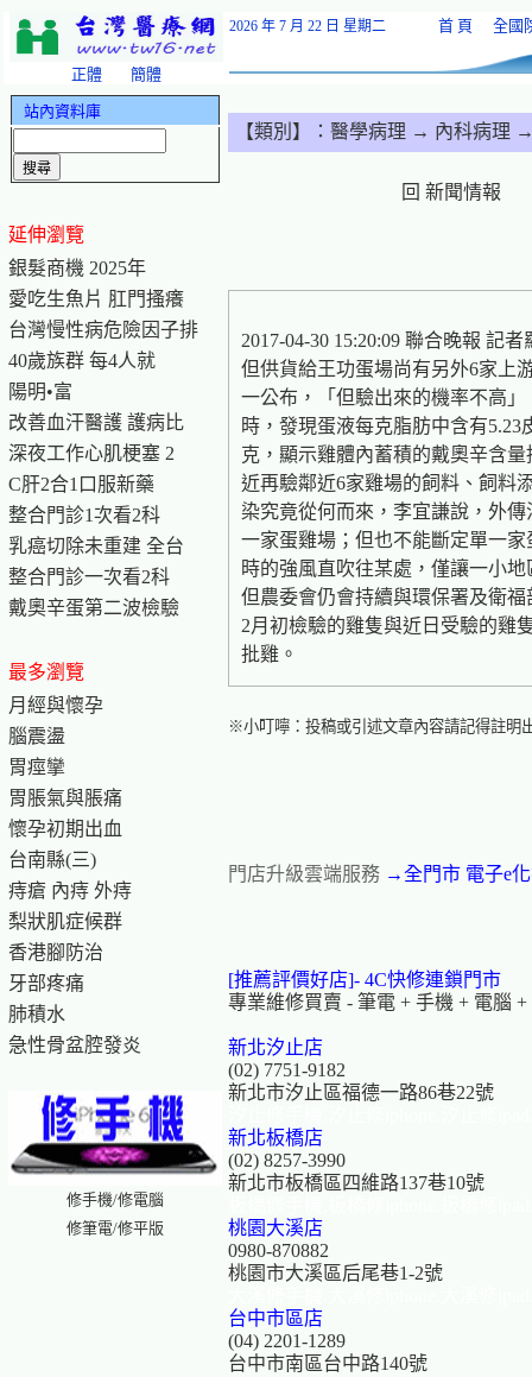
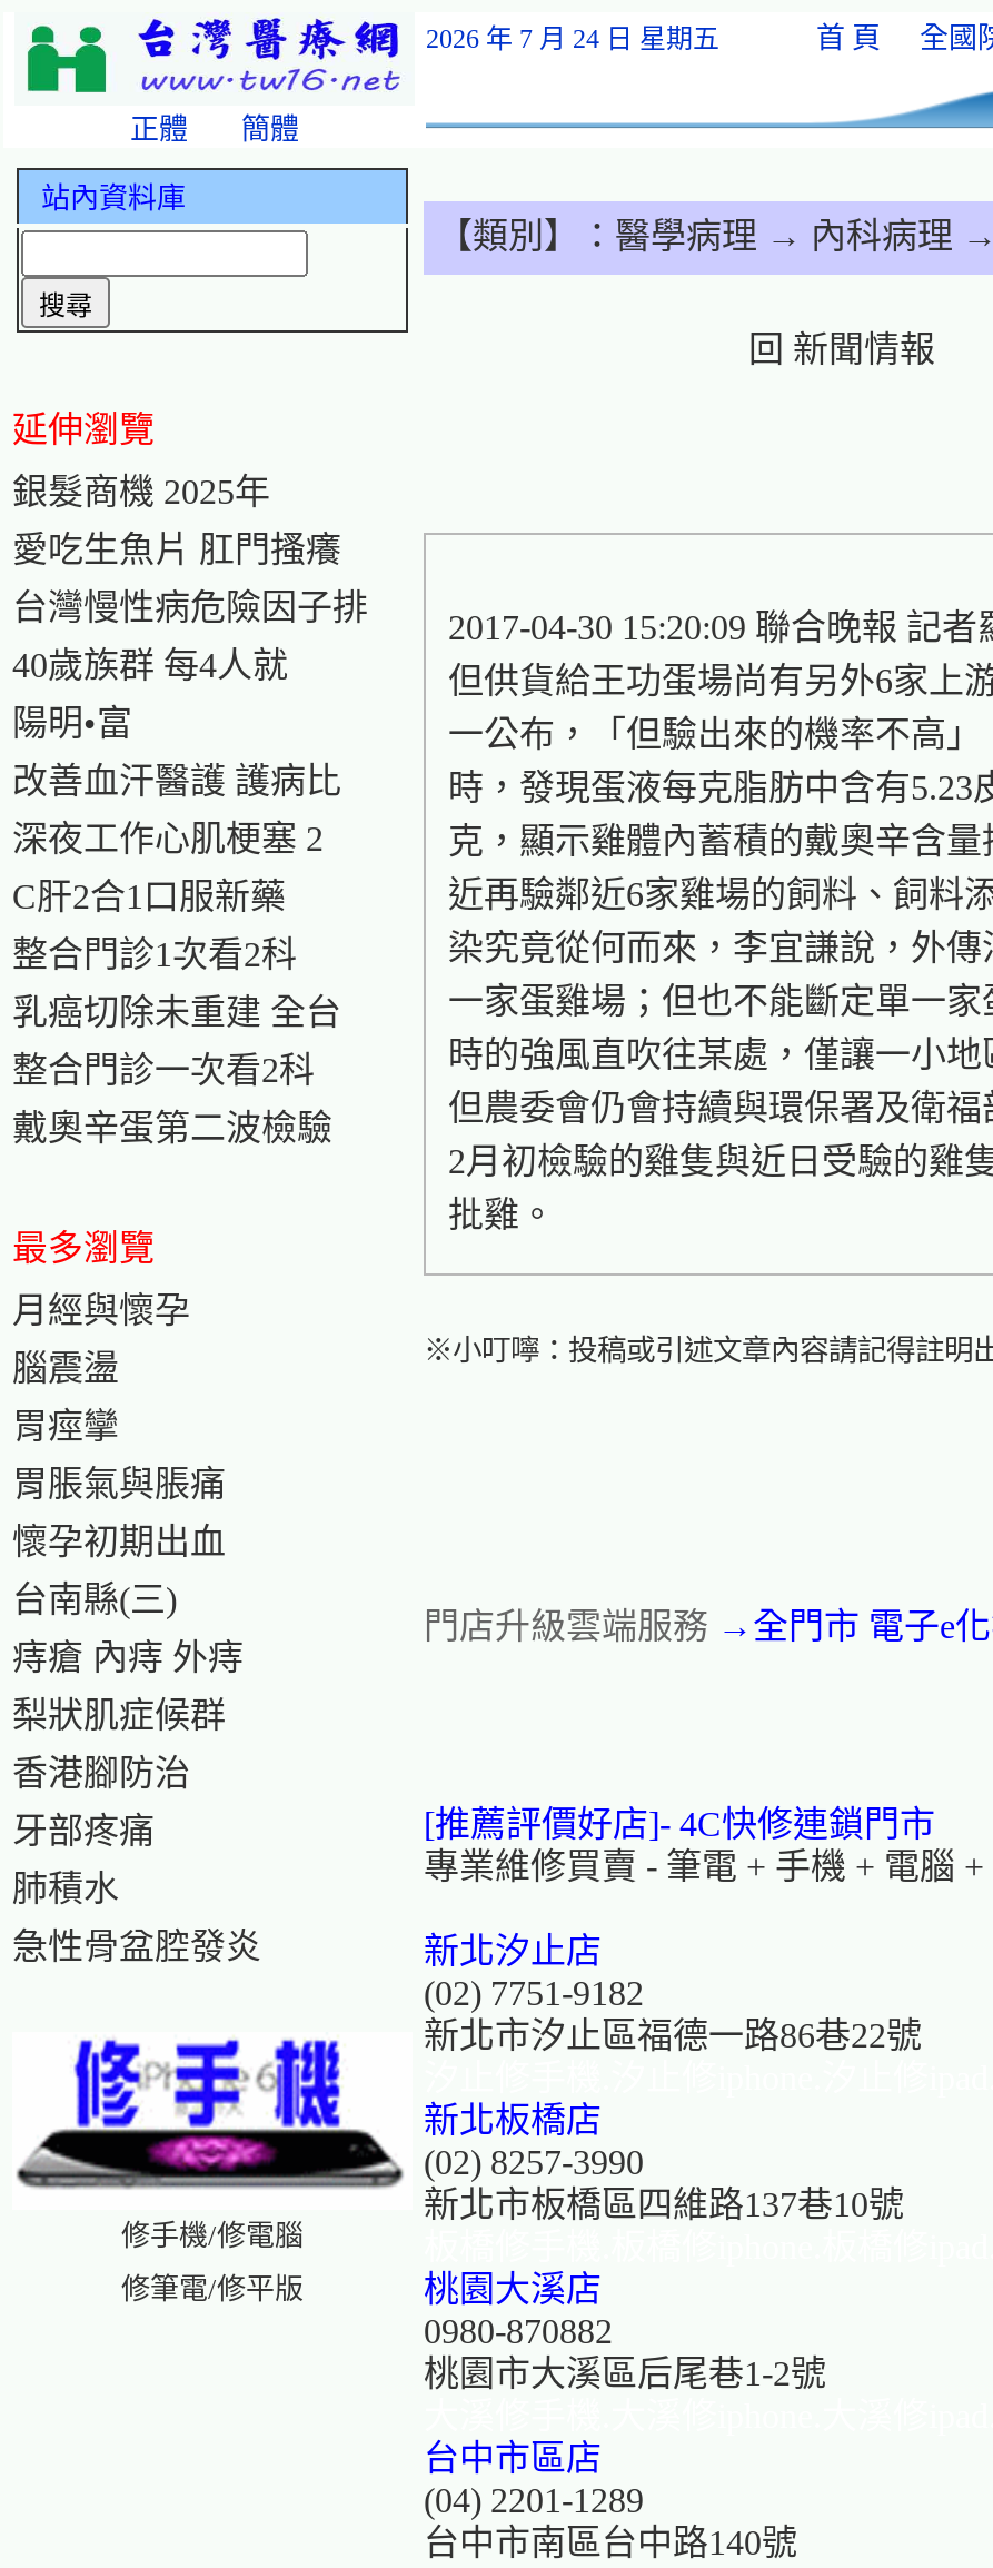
- 2026 年 7 月 22 日星期二
+ 2026 年 7 月 24 日星期五
